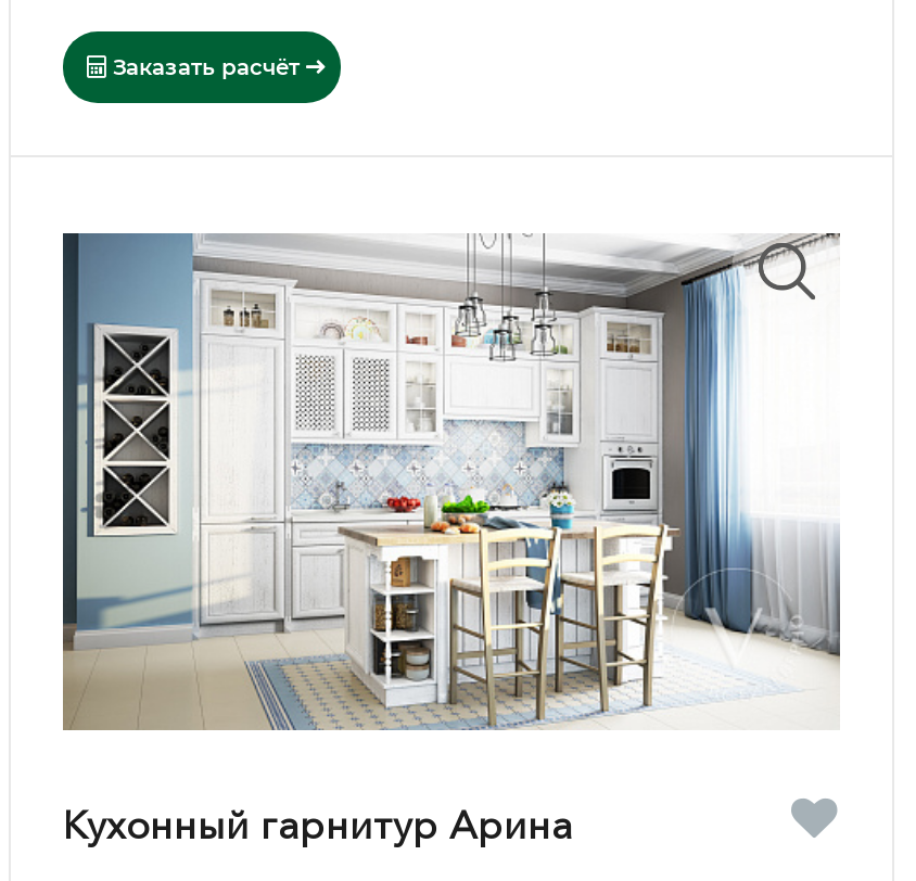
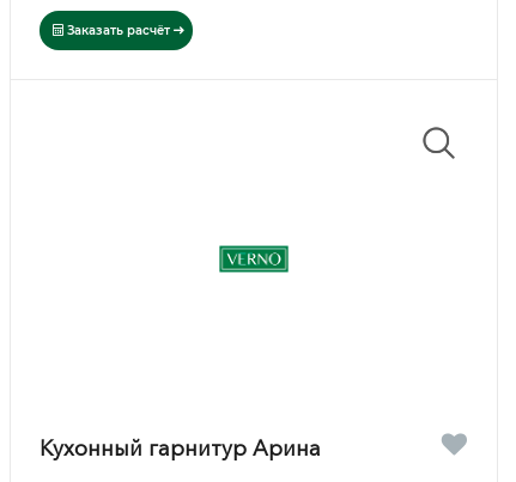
- [image]
